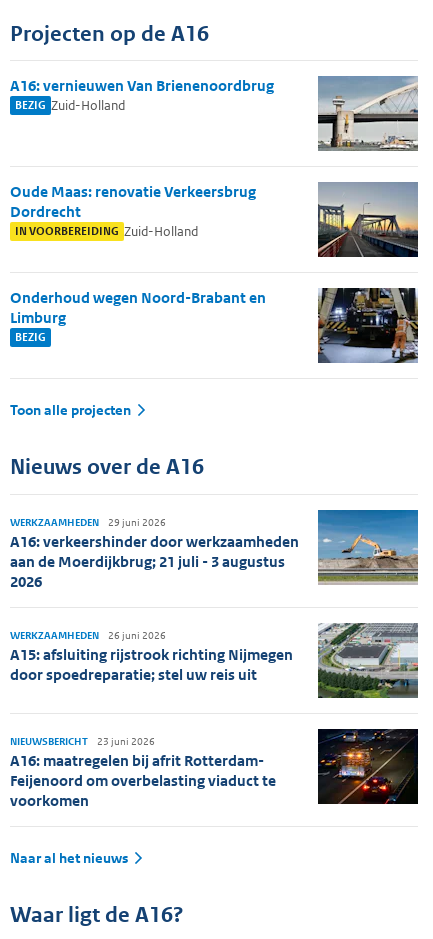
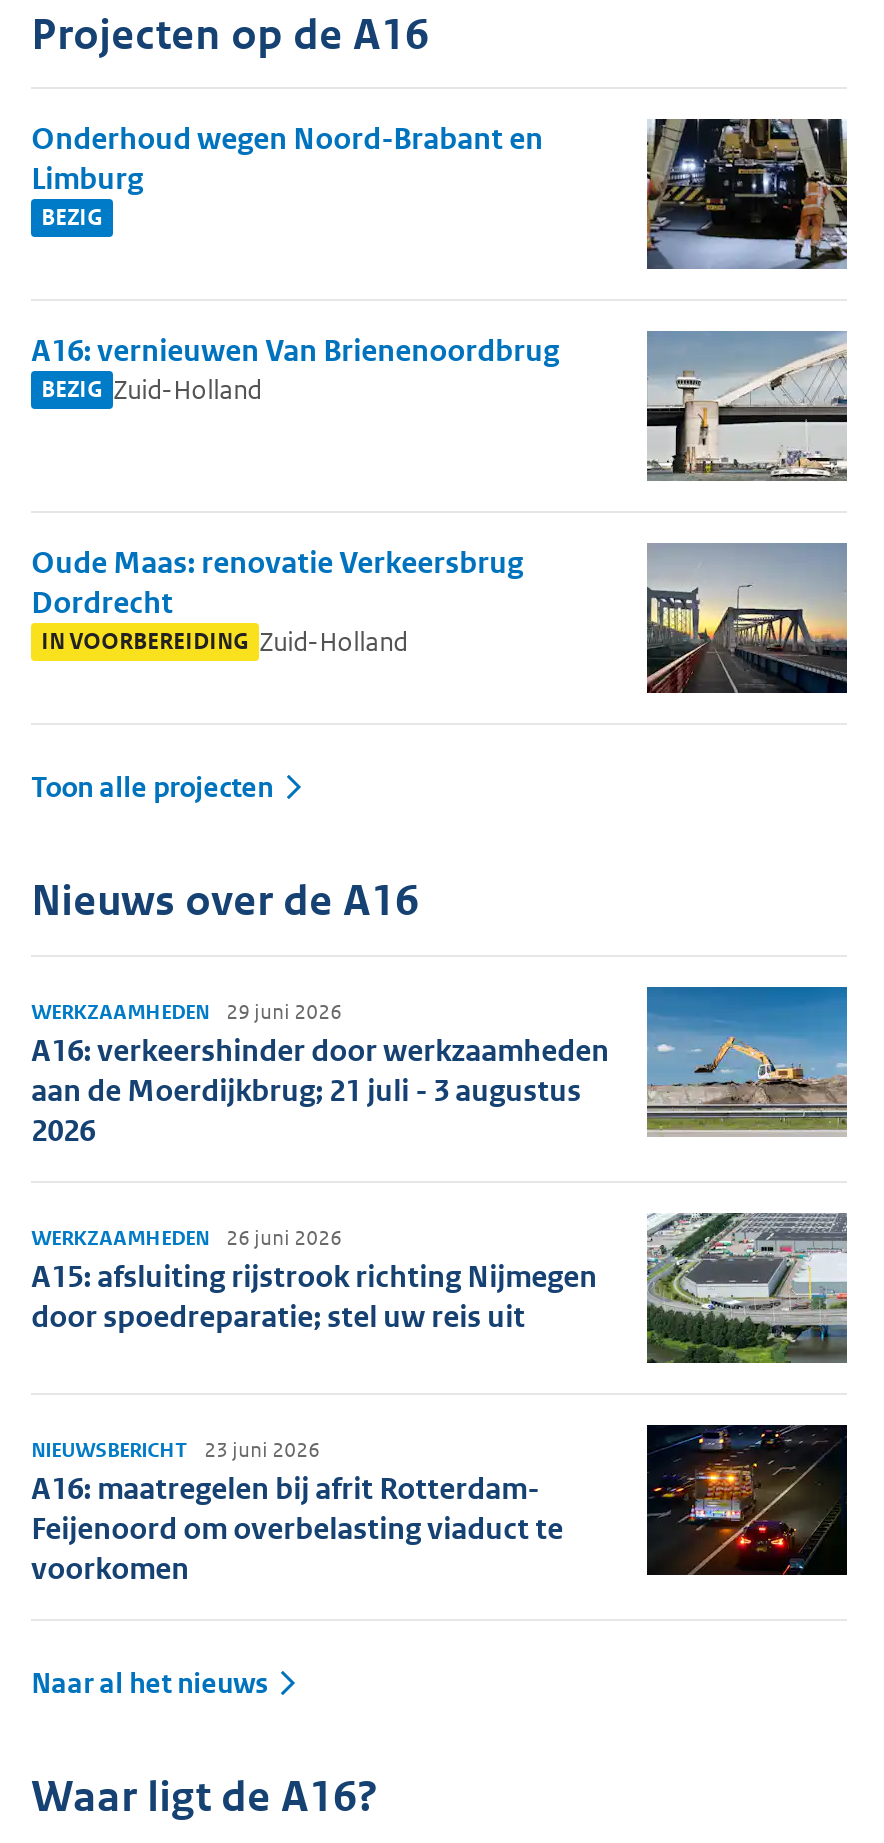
moved down: A16: vernieuwen Van Brienenoordbrug | BEZIG Zuid-Holland | Oude Maas: renovatie Verkeersbrug | Dordrecht | IN VOORBEREIDING Zuid-Holland

moved up: Onderhoud wegen Noord-Brabant en | Limburg | BEZIG
